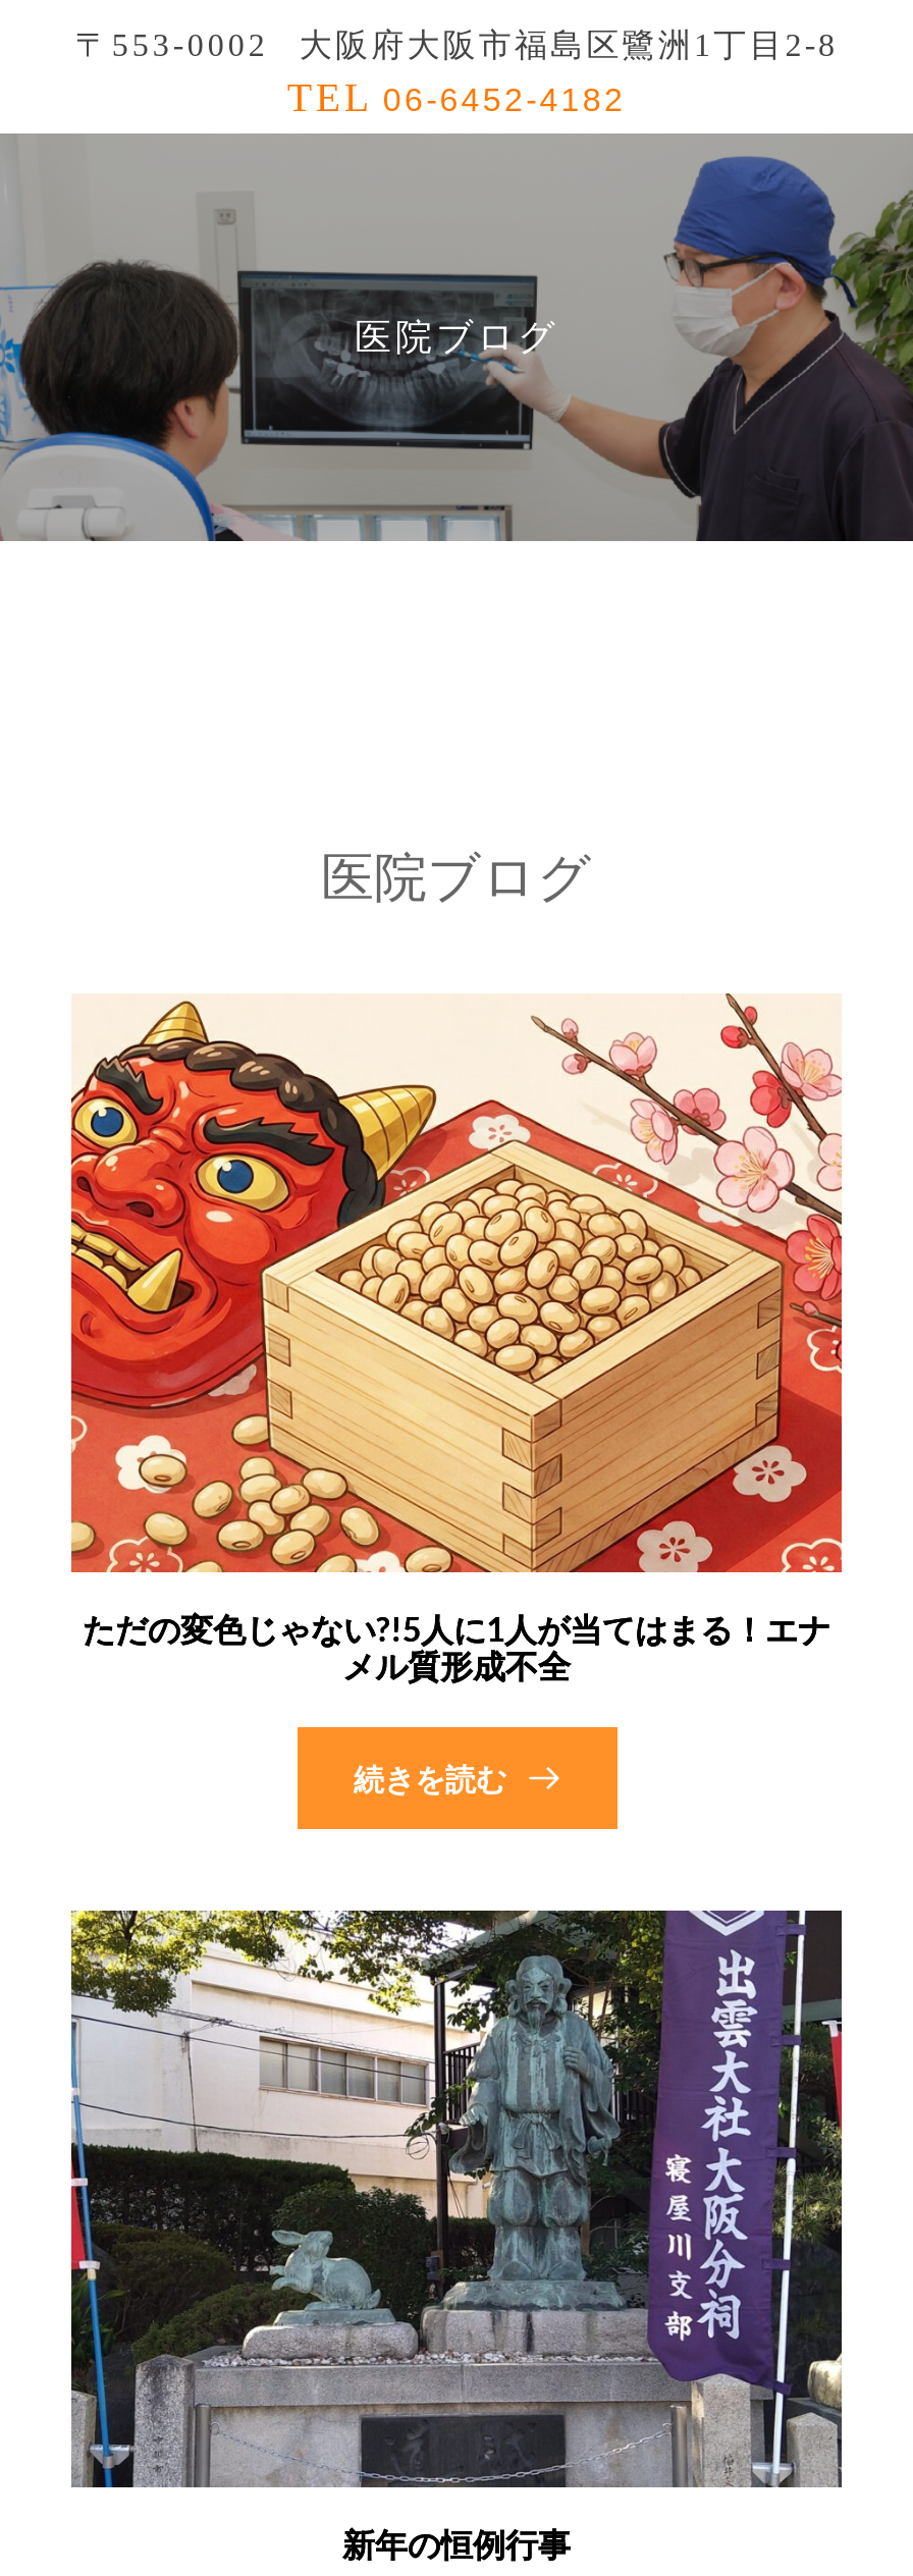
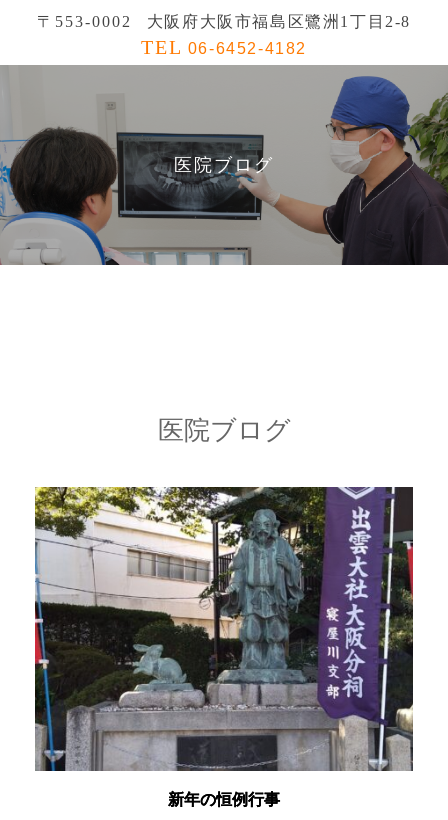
- [image]
- ただの変色じゃない?!5人に1人が当てはまる！エナ
- メル質形成不全
- 続きを読む
